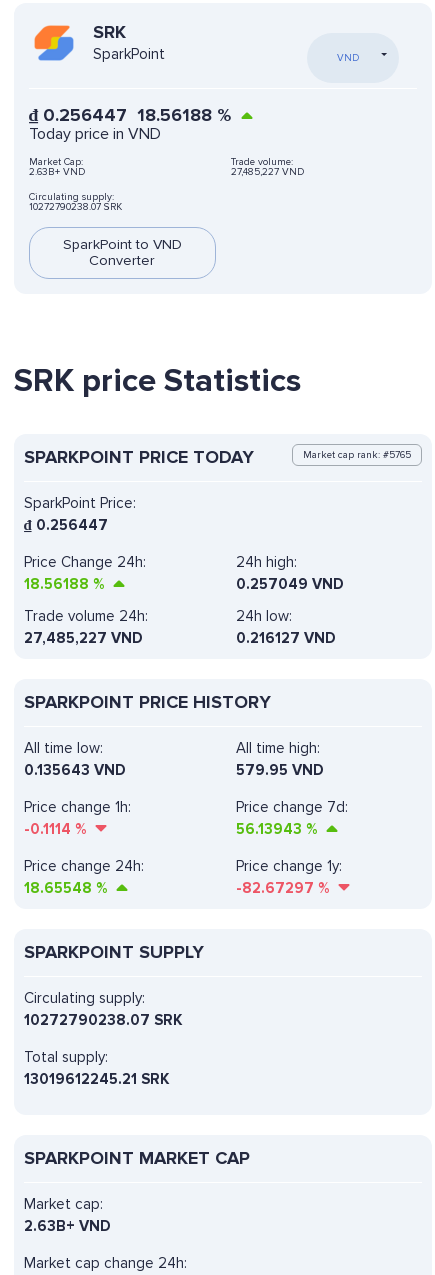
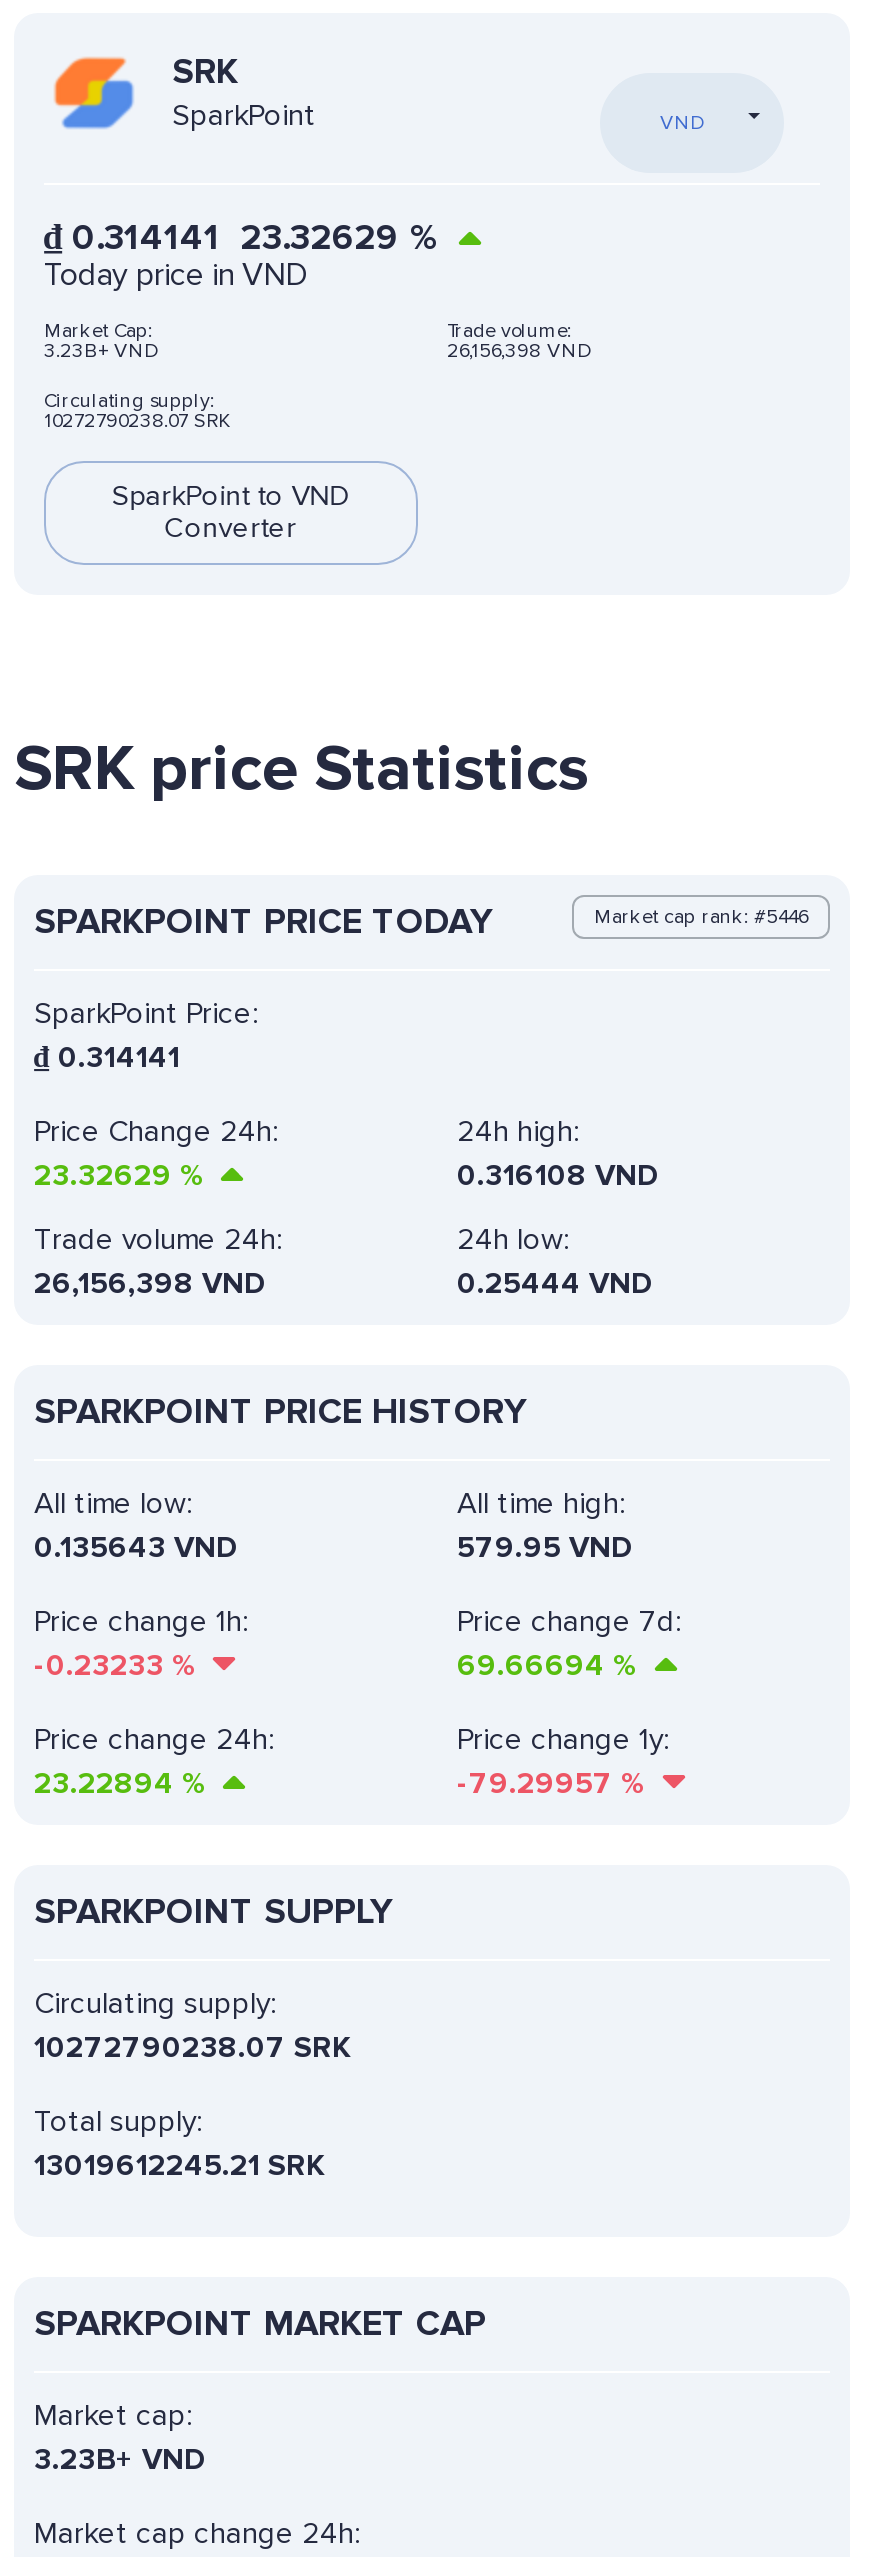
- ₫ 0.256447 18.56188%
+ ₫ 0.314141 23.32629%

- 2.63B+ VND
+ 3.23B+ VND

- 27,485,227 VND
+ 26,156,398 VND

- Market cap rank: #5765
+ Market cap rank: #5446

- ₫ 0.256447
+ ₫ 0.314141

- 18.56188%
+ 23.32629%

- 0.257049 VND
+ 0.316108 VND

- 27,485,227 VND
+ 26,156,398 VND

- 0.216127 VND
+ 0.25444 VND

- -0.1114%
+ -0.23233%

- 56.13943%
+ 69.66694%

- 18.65548%
+ 23.22894%

- -82.67297%
+ -79.29957%

- 2.63B+ VND
+ 3.23B+ VND
